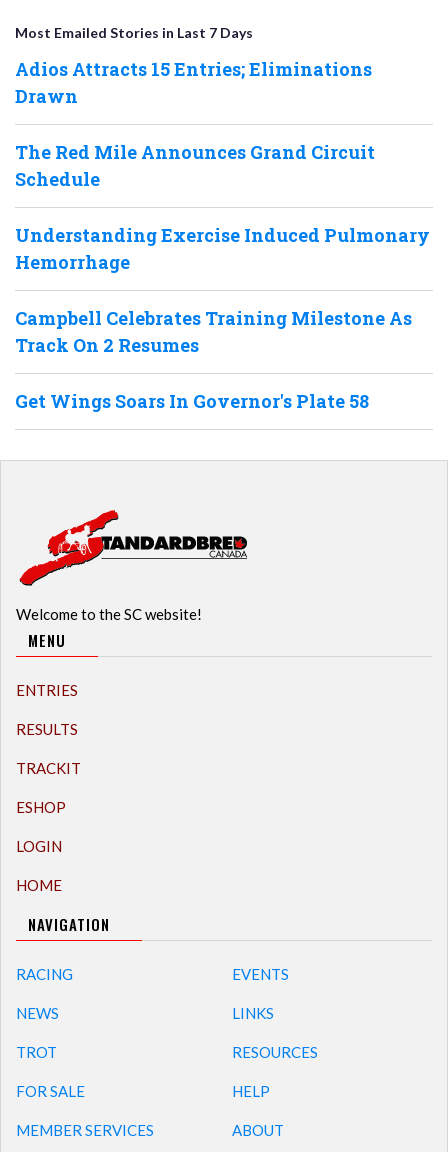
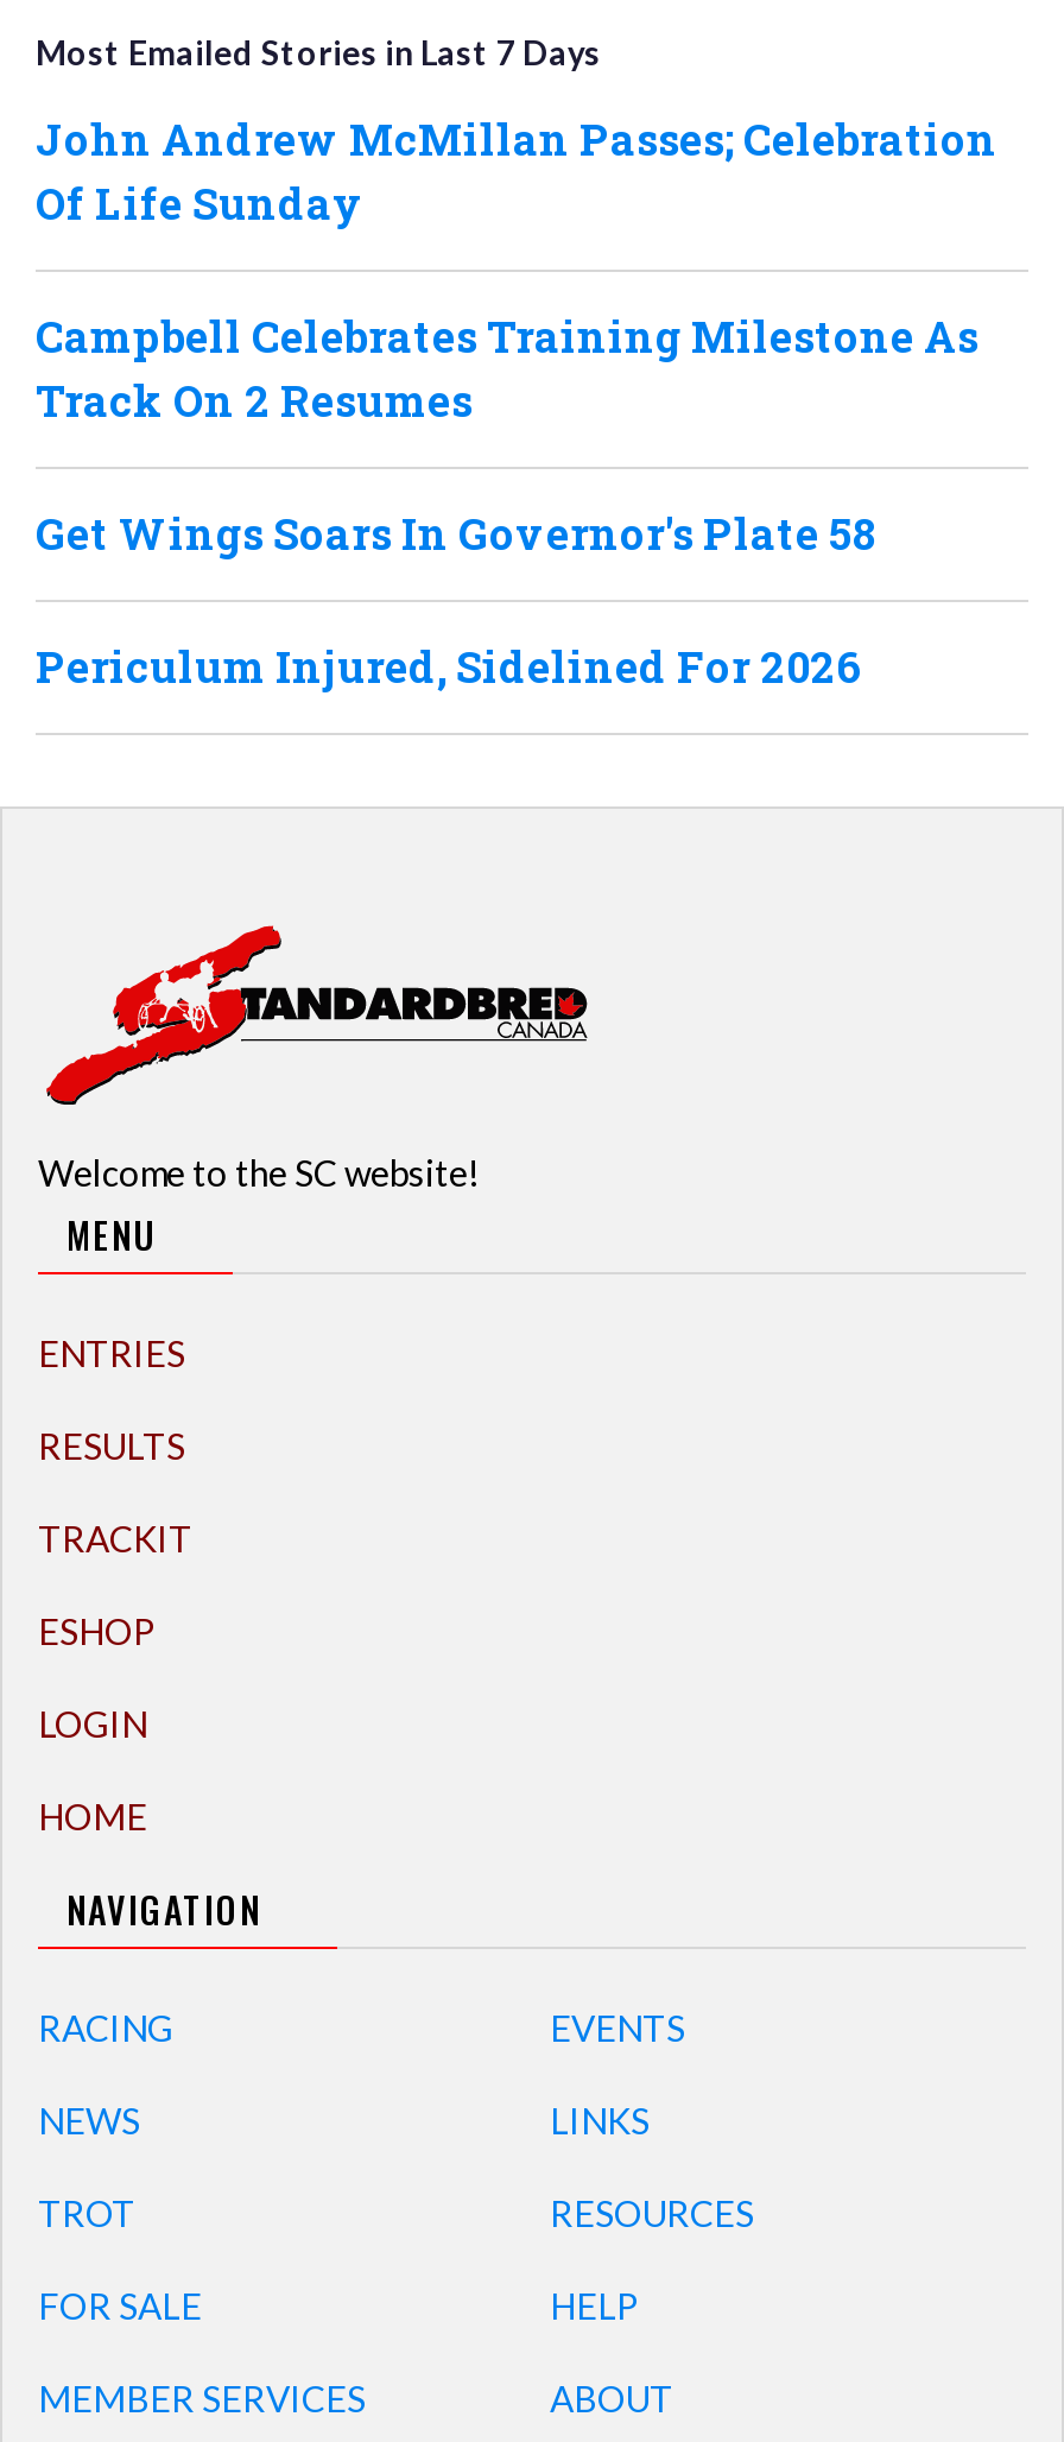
- Adios Attracts 15 Entries; Eliminations
- Drawn
- The Red Mile Announces Grand Circuit
- Schedule
- Understanding Exercise Induced Pulmonary
- Hemorrhage
+ John Andrew McMillan Passes; Celebration
+ Of Life Sunday

moved up: Campbell Celebrates Training Milestone As | Track On 2 Resumes | Get Wings Soars In Governor's Plate 58

+ Periculum Injured, Sidelined For 2026
